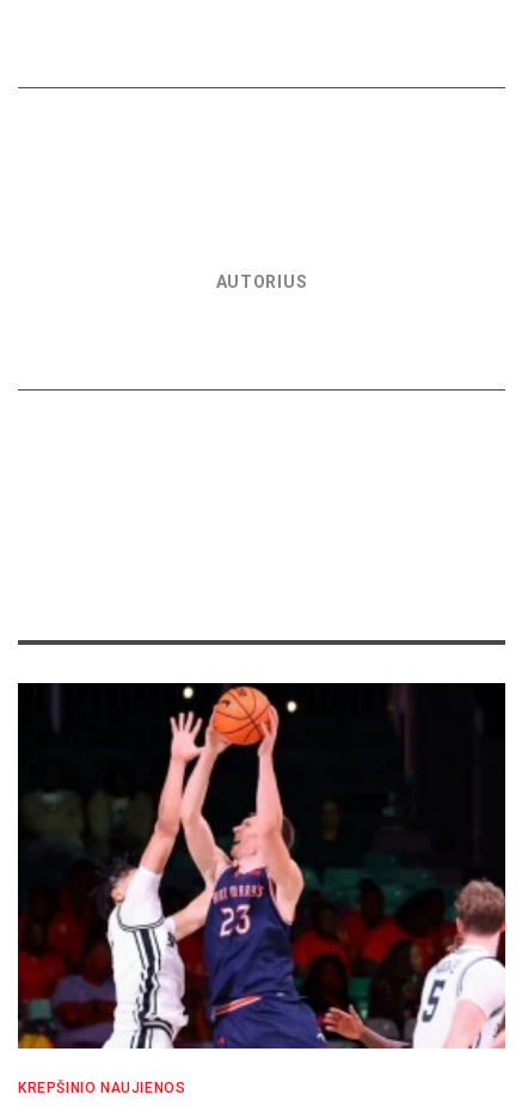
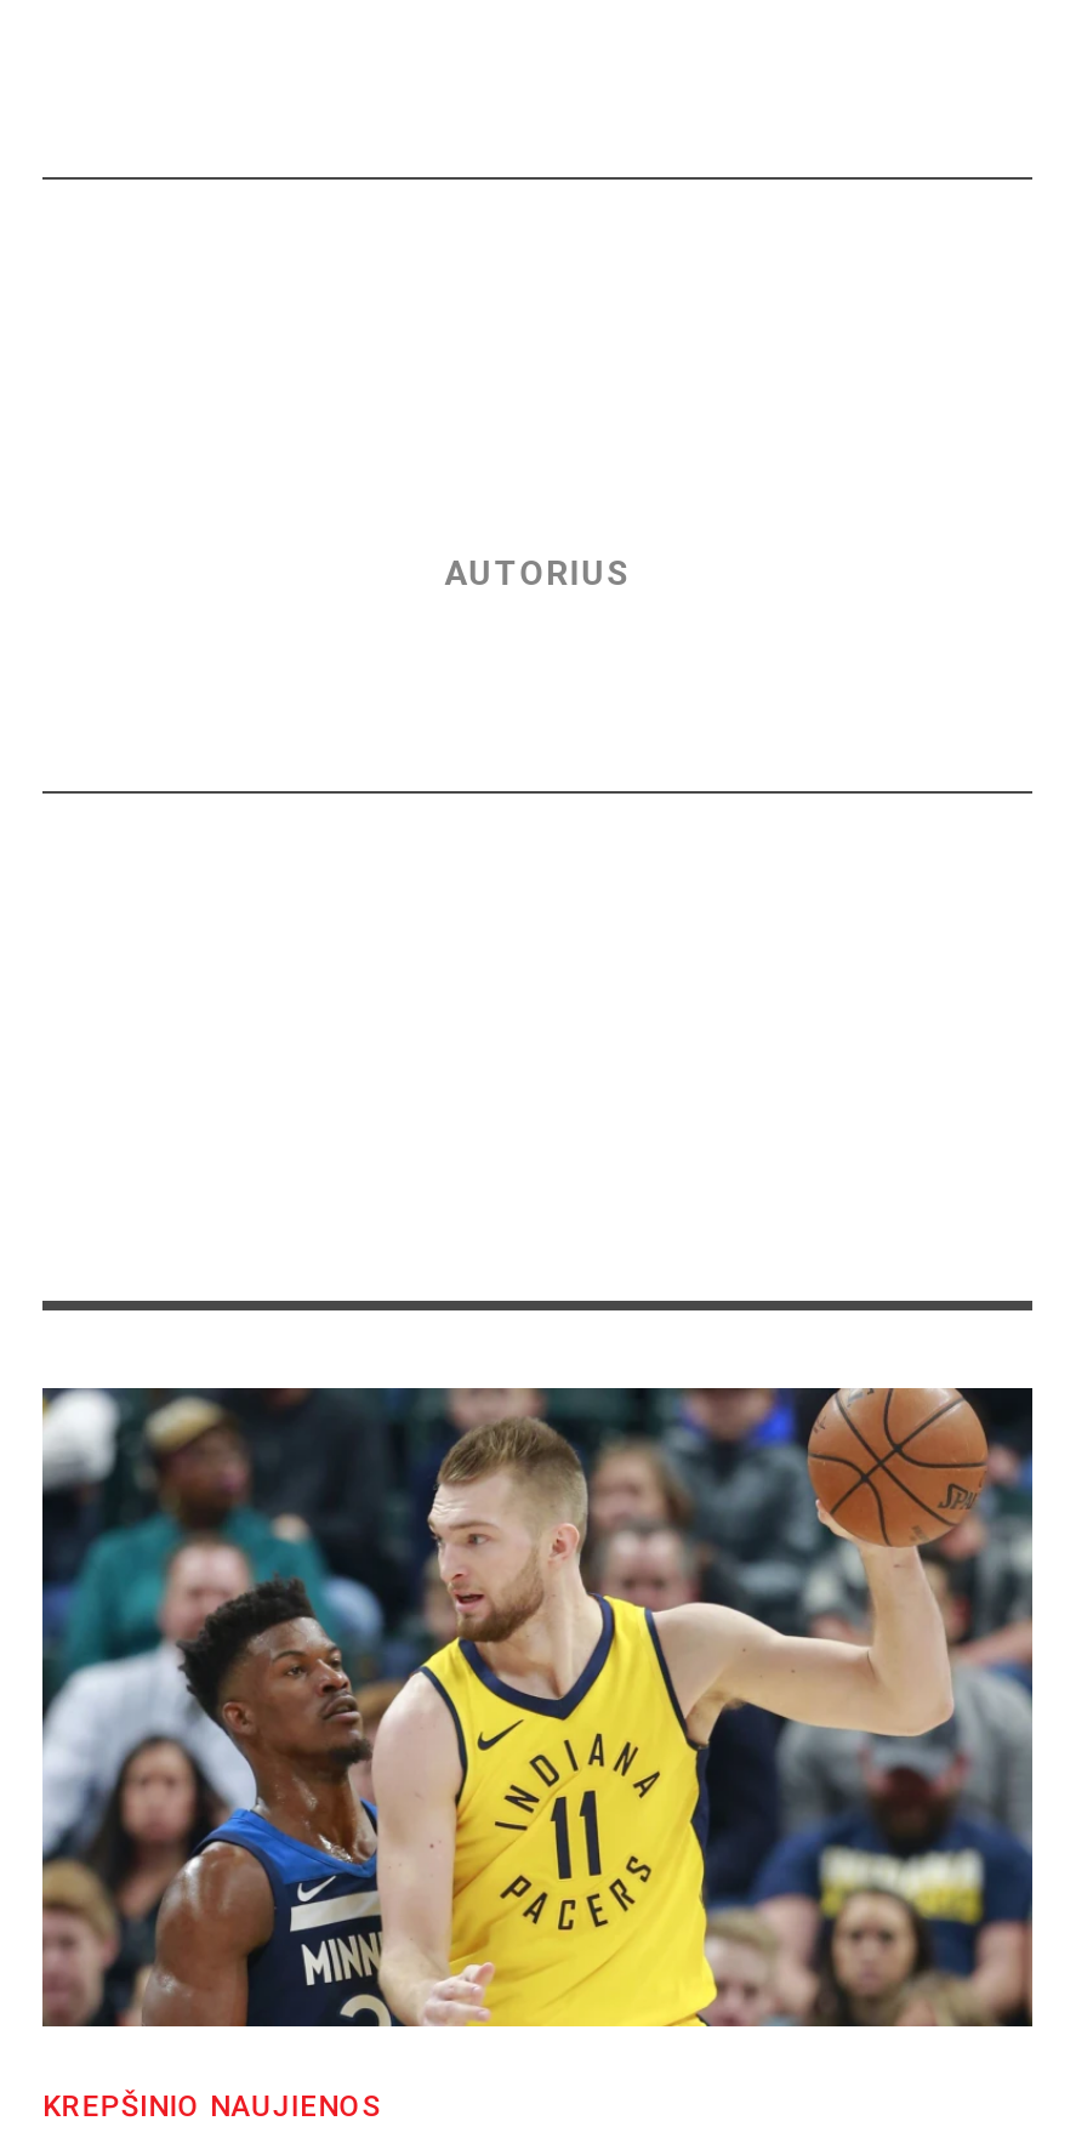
- [image]
+ [image]
